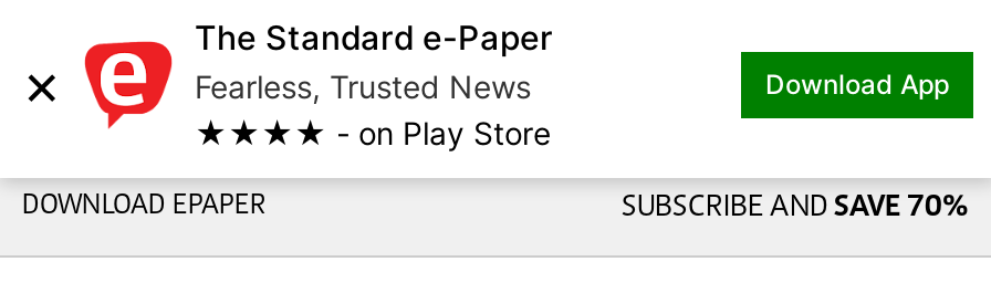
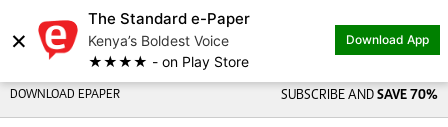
- Fearless, Trusted News
+ Kenya’s Boldest Voice
